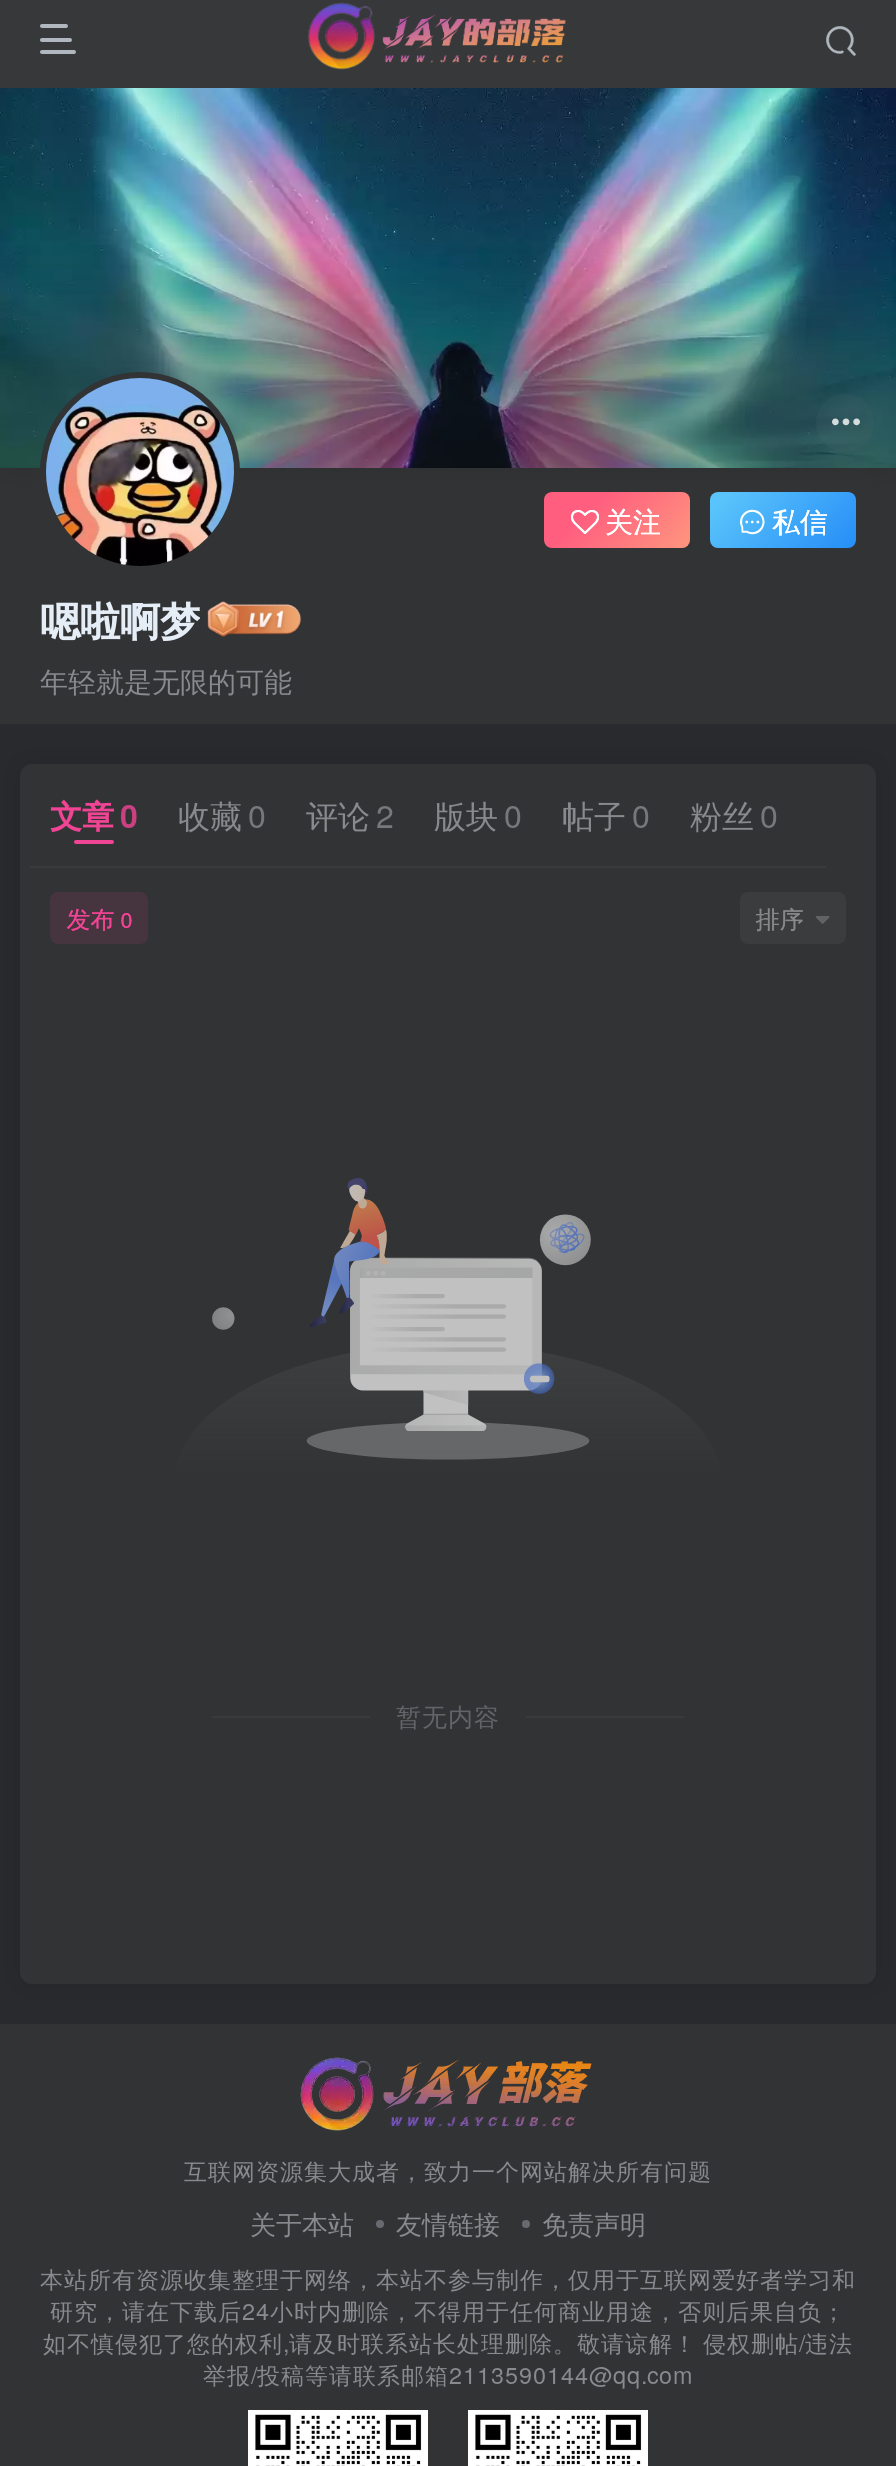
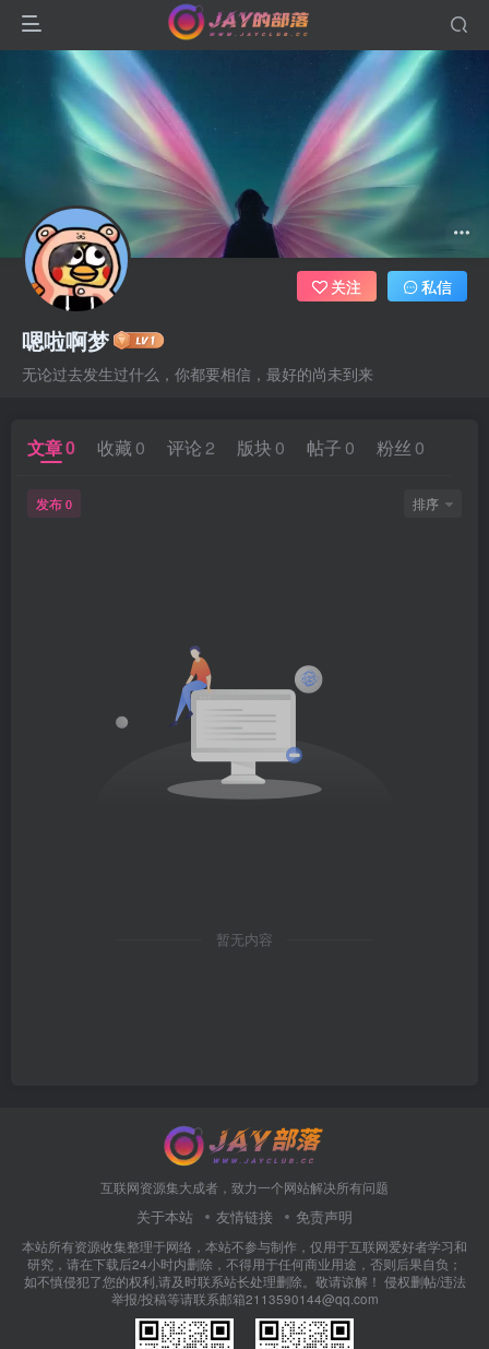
- 年轻就是无限的可能
+ 无论过去发生过什么，你都要相信，最好的尚未到来
